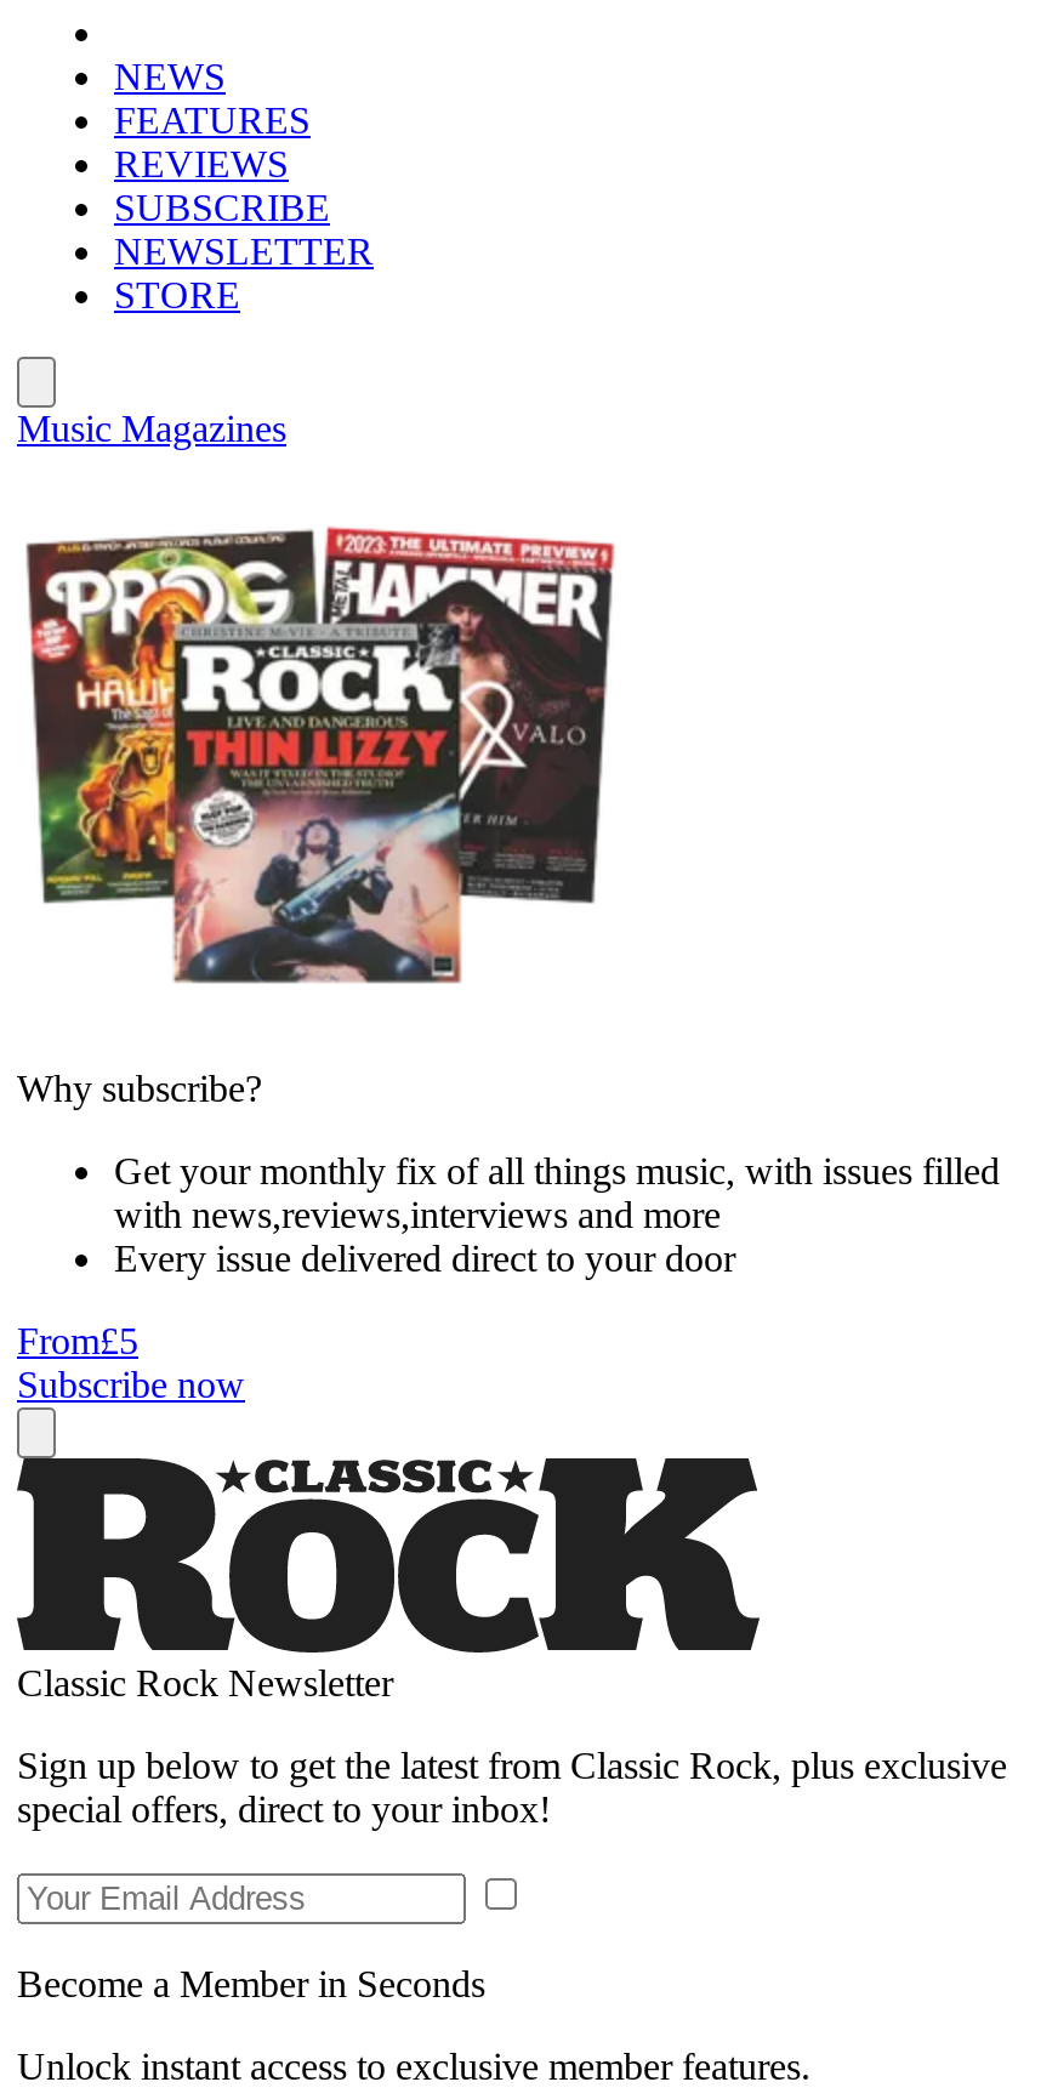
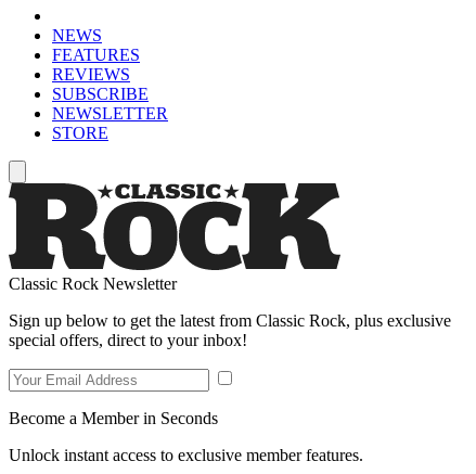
- Music Magazines

- [image]
- Why subscribe?
- Get your monthly fix of all things music, with issues filled
- with news,reviews,interviews and more
- Every issue delivered direct to your door
- From£5
- Subscribe now
